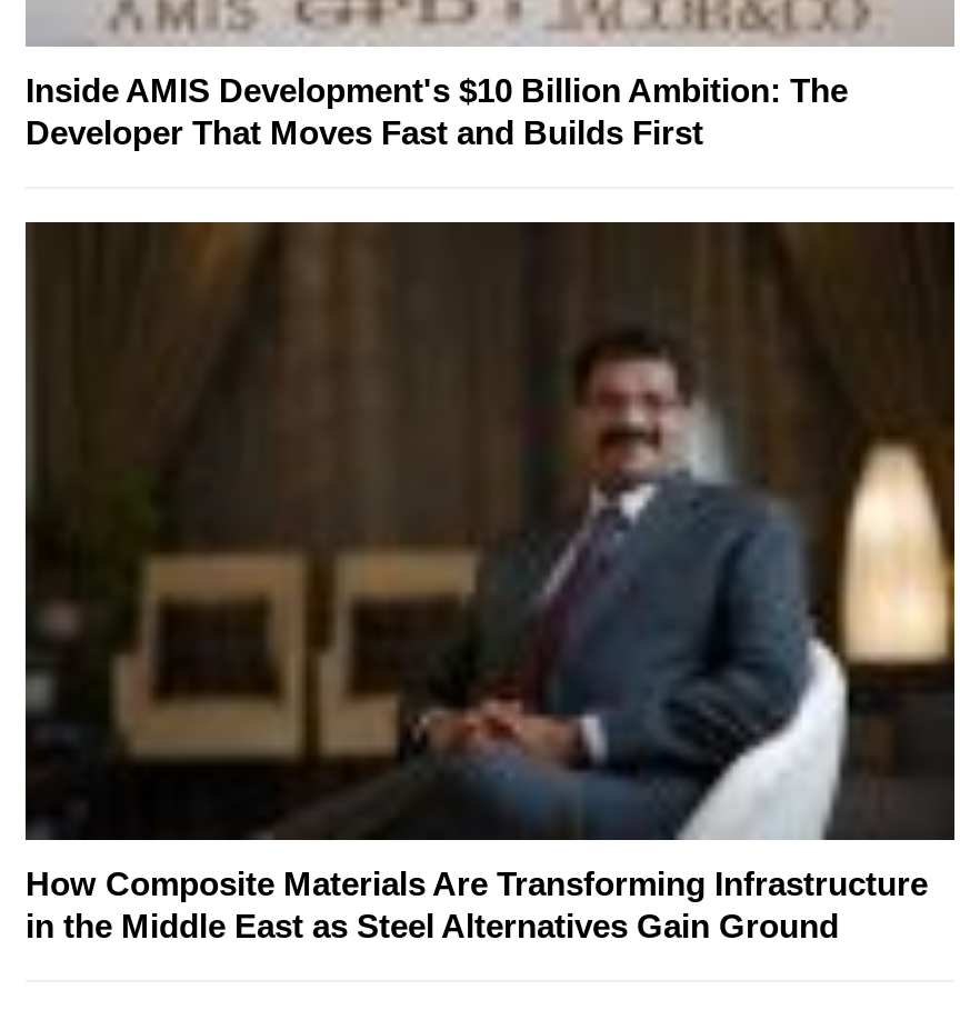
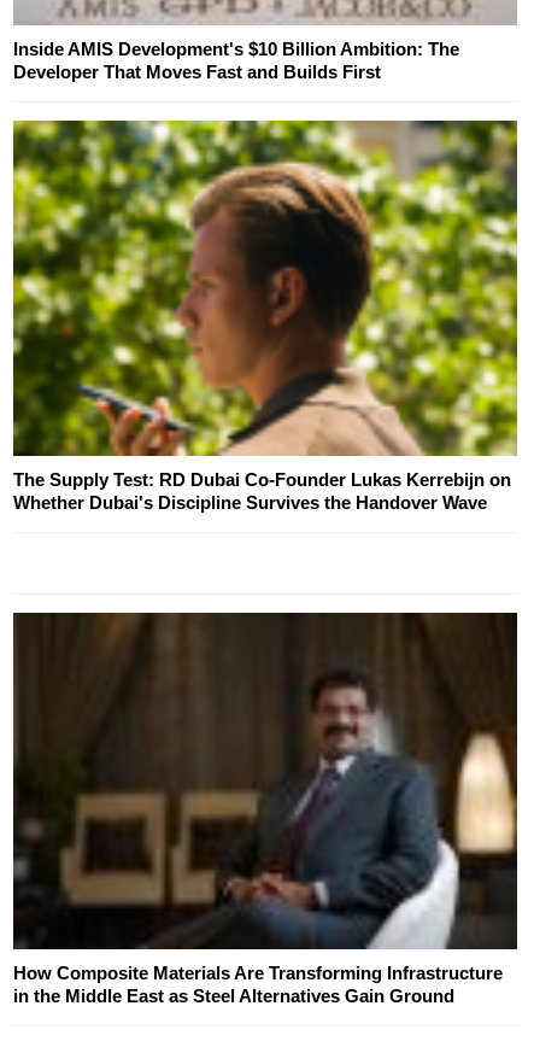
+ [image]
+ The Supply Test: RD Dubai Co-Founder Lukas Kerrebijn on
+ Whether Dubai's Discipline Survives the Handover Wave
